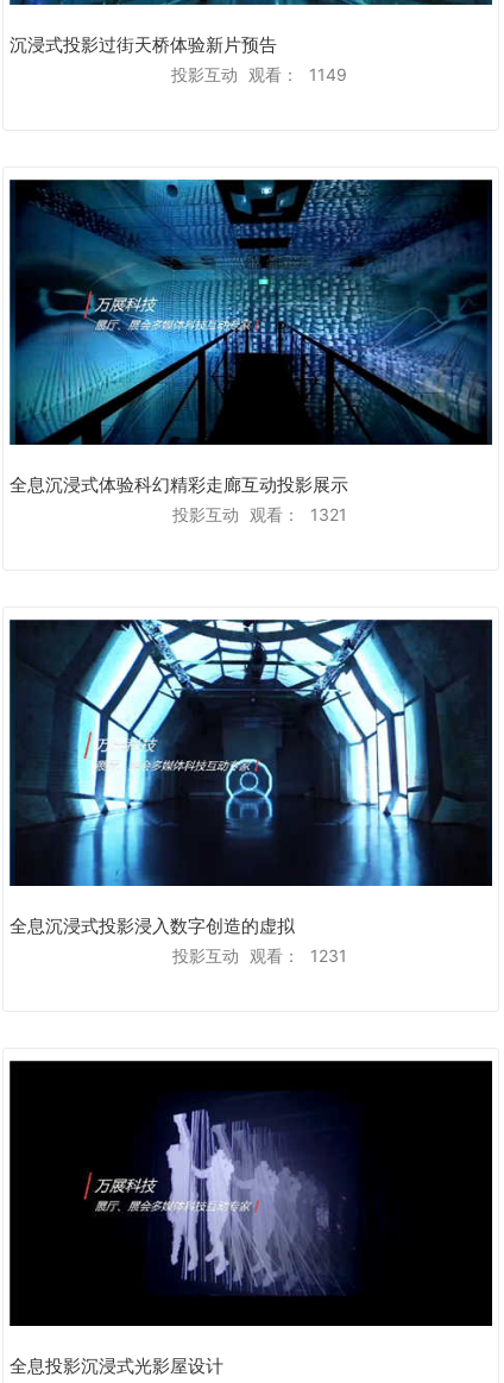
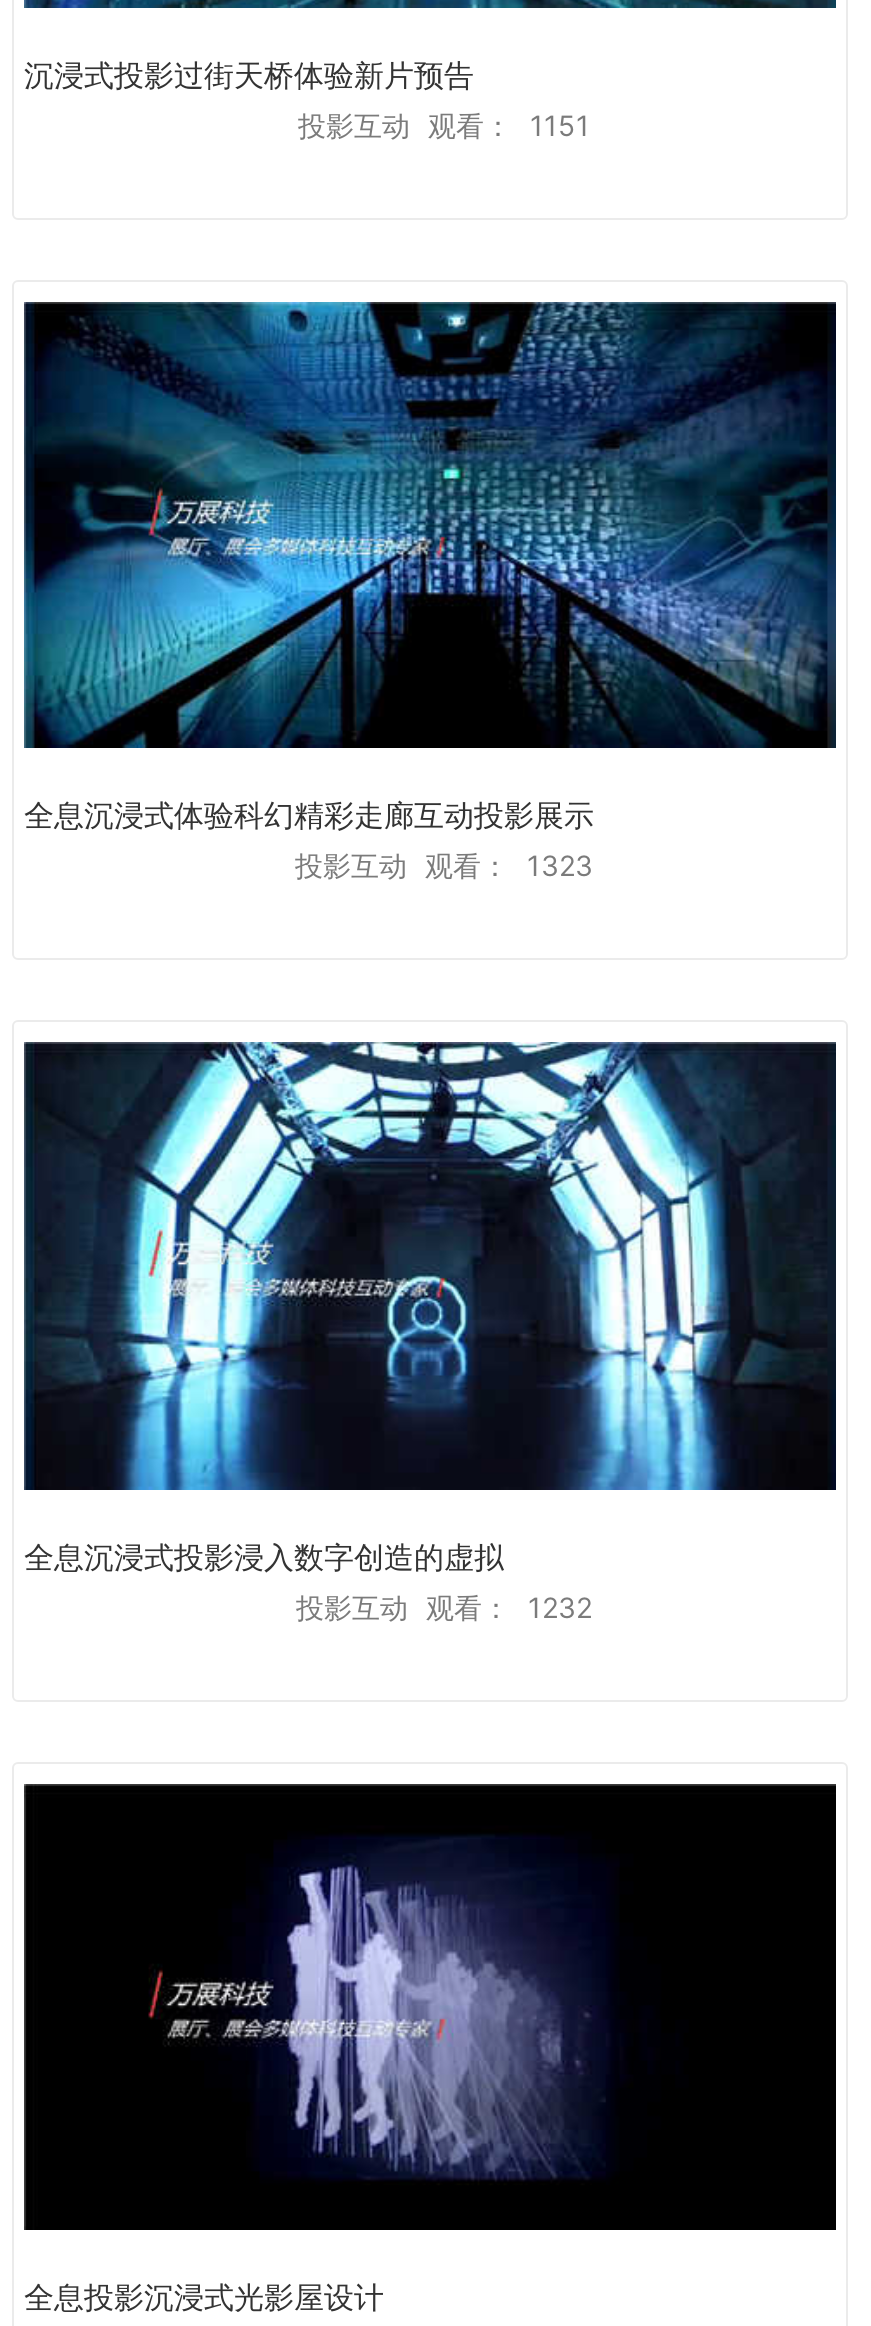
- 投影互动 观看： 1149
+ 投影互动 观看： 1151

- 投影互动 观看： 1321
+ 投影互动 观看： 1323

- 投影互动 观看： 1231
+ 投影互动 观看： 1232
